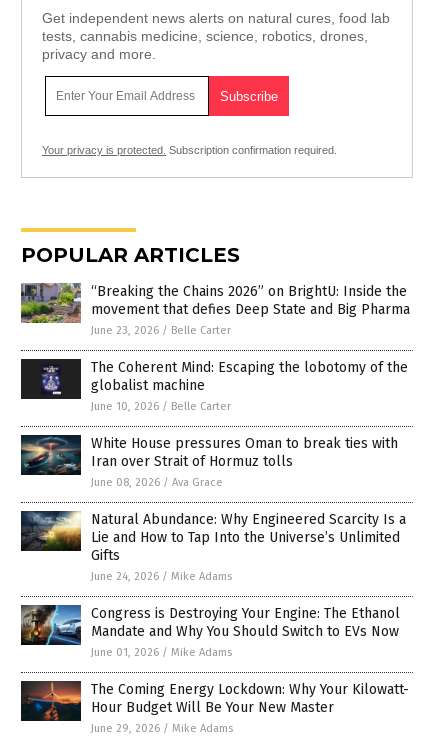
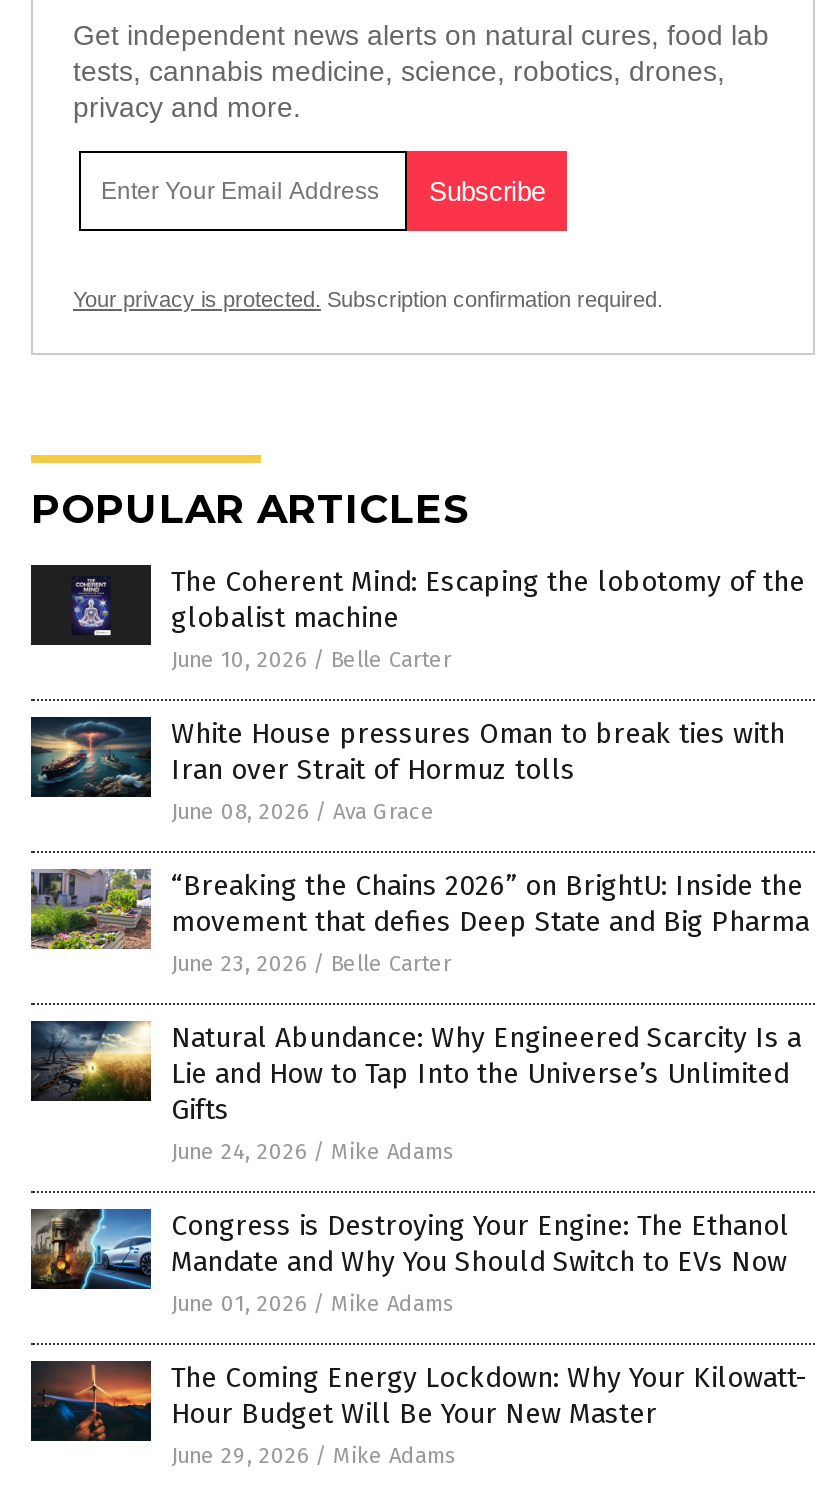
moved down: [image] | “Breaking the Chains 2026” on BrightU: Inside the | movement that defies Deep State and Big Pharma | June 23, 2026 / Belle Carter

moved up: [image] | The Coherent Mind: Escaping the lobotomy of the | globalist machine | June 10, 2026 / Belle Carter | White House pressures Oman to break ties with | Iran over Strait of Hormuz tolls | June 08, 2026 / Ava Grace
